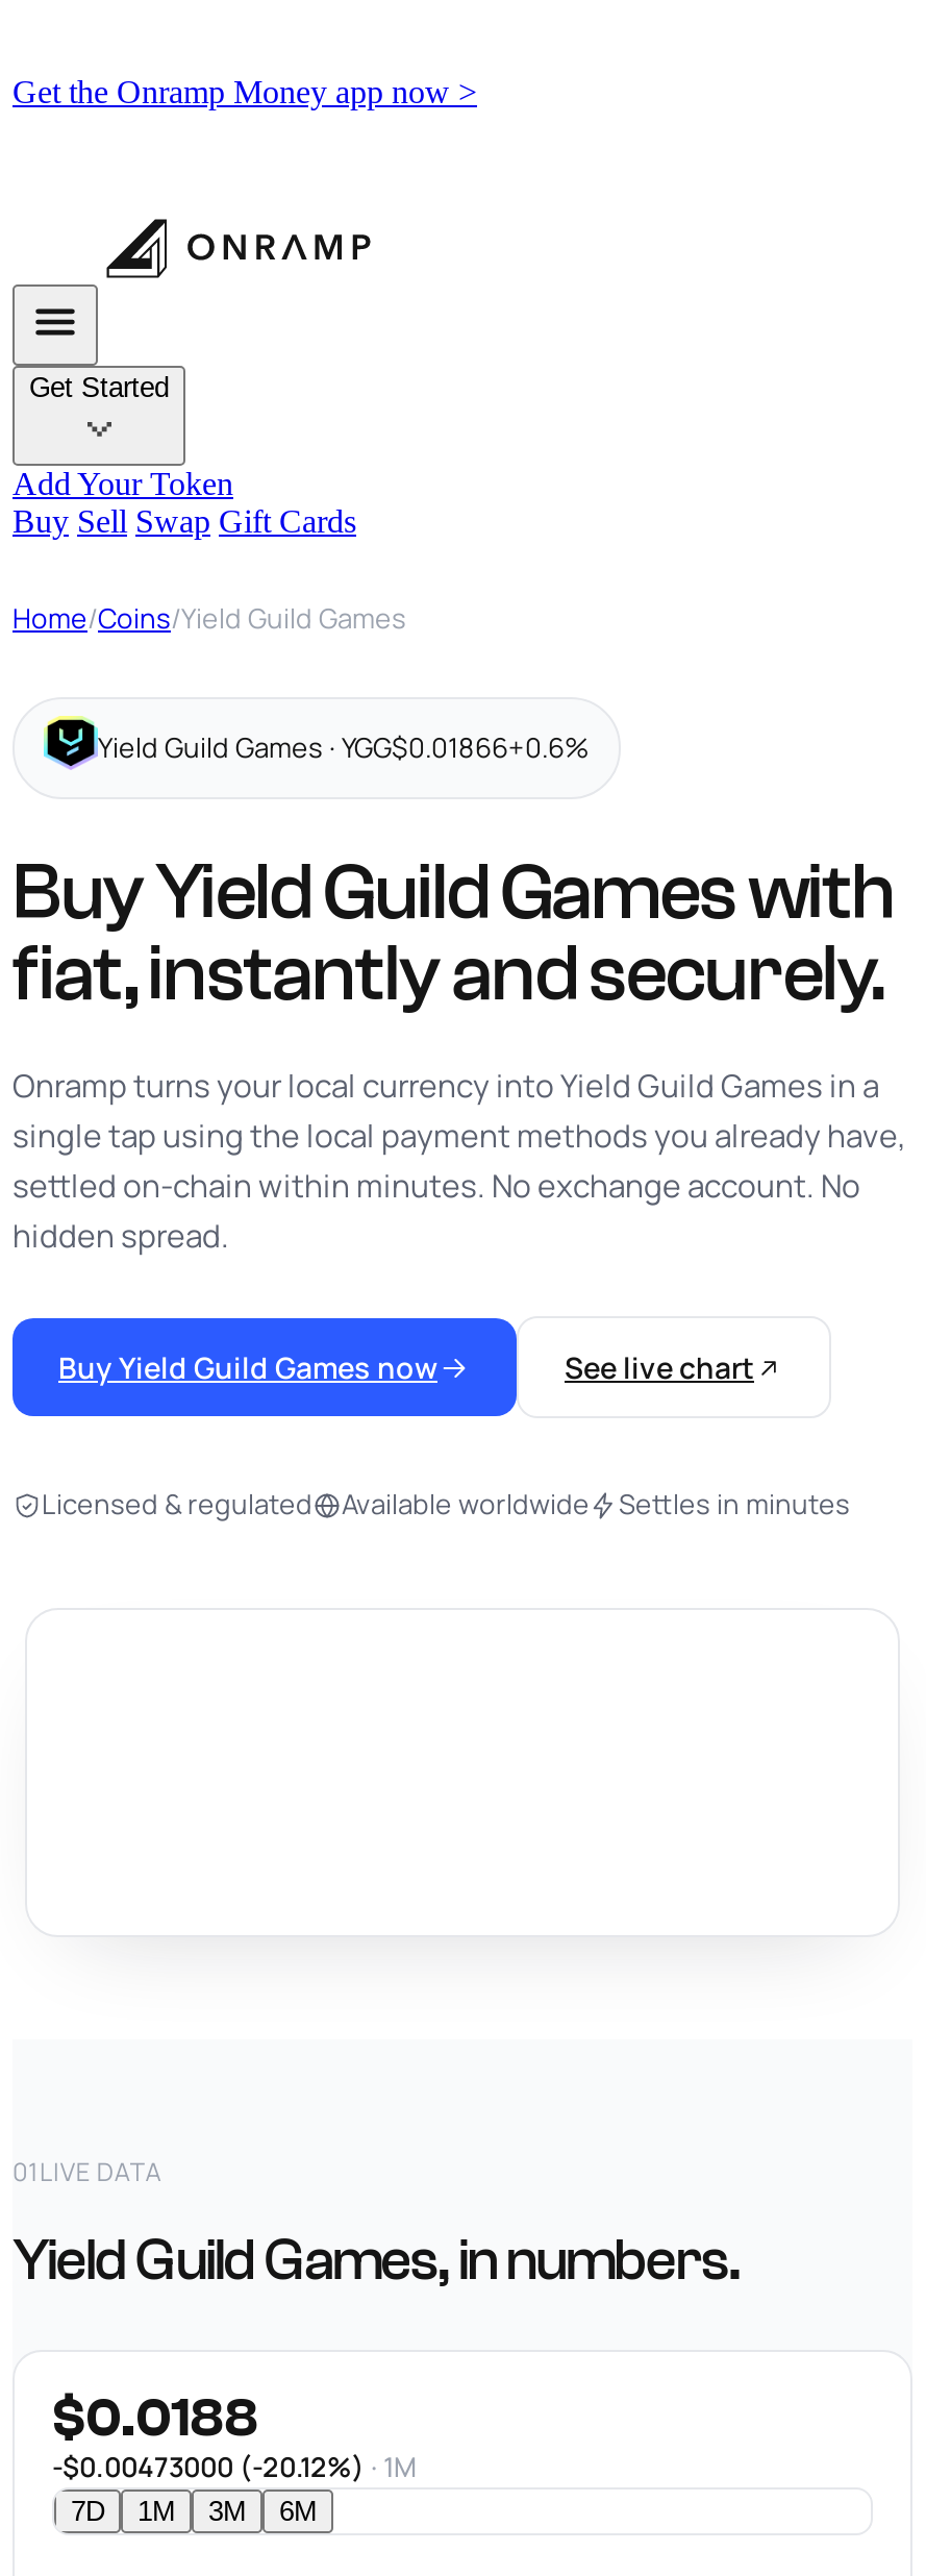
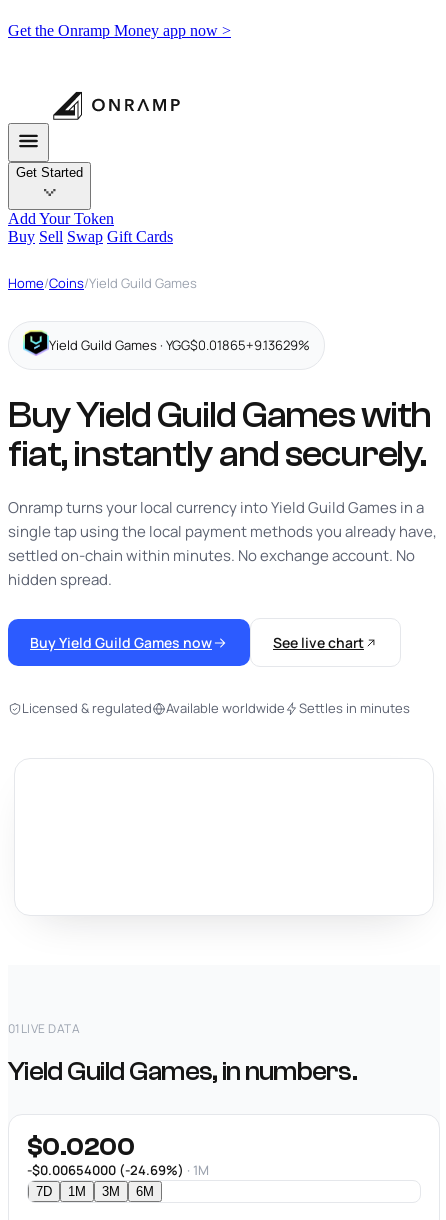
- Yield Guild Games · YGG$0.01866+0.6%
+ Yield Guild Games · YGG$0.01865+9.13629%

- $0.0188
+ $0.0200

- -$0.00473000 (-20.12%) · 1M
+ -$0.00654000 (-24.69%) · 1M
